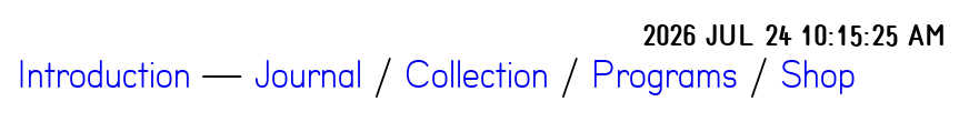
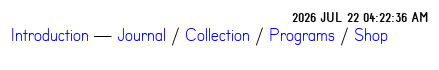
- 2026 JUL 24 10:15:25 AM
+ 2026 JUL 22 04:22:36 AM
